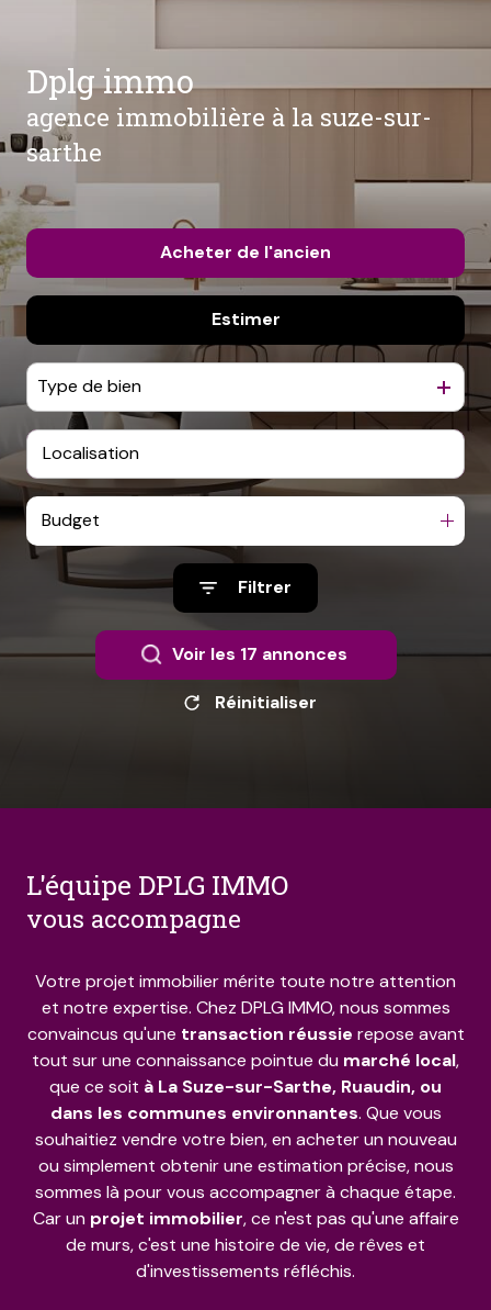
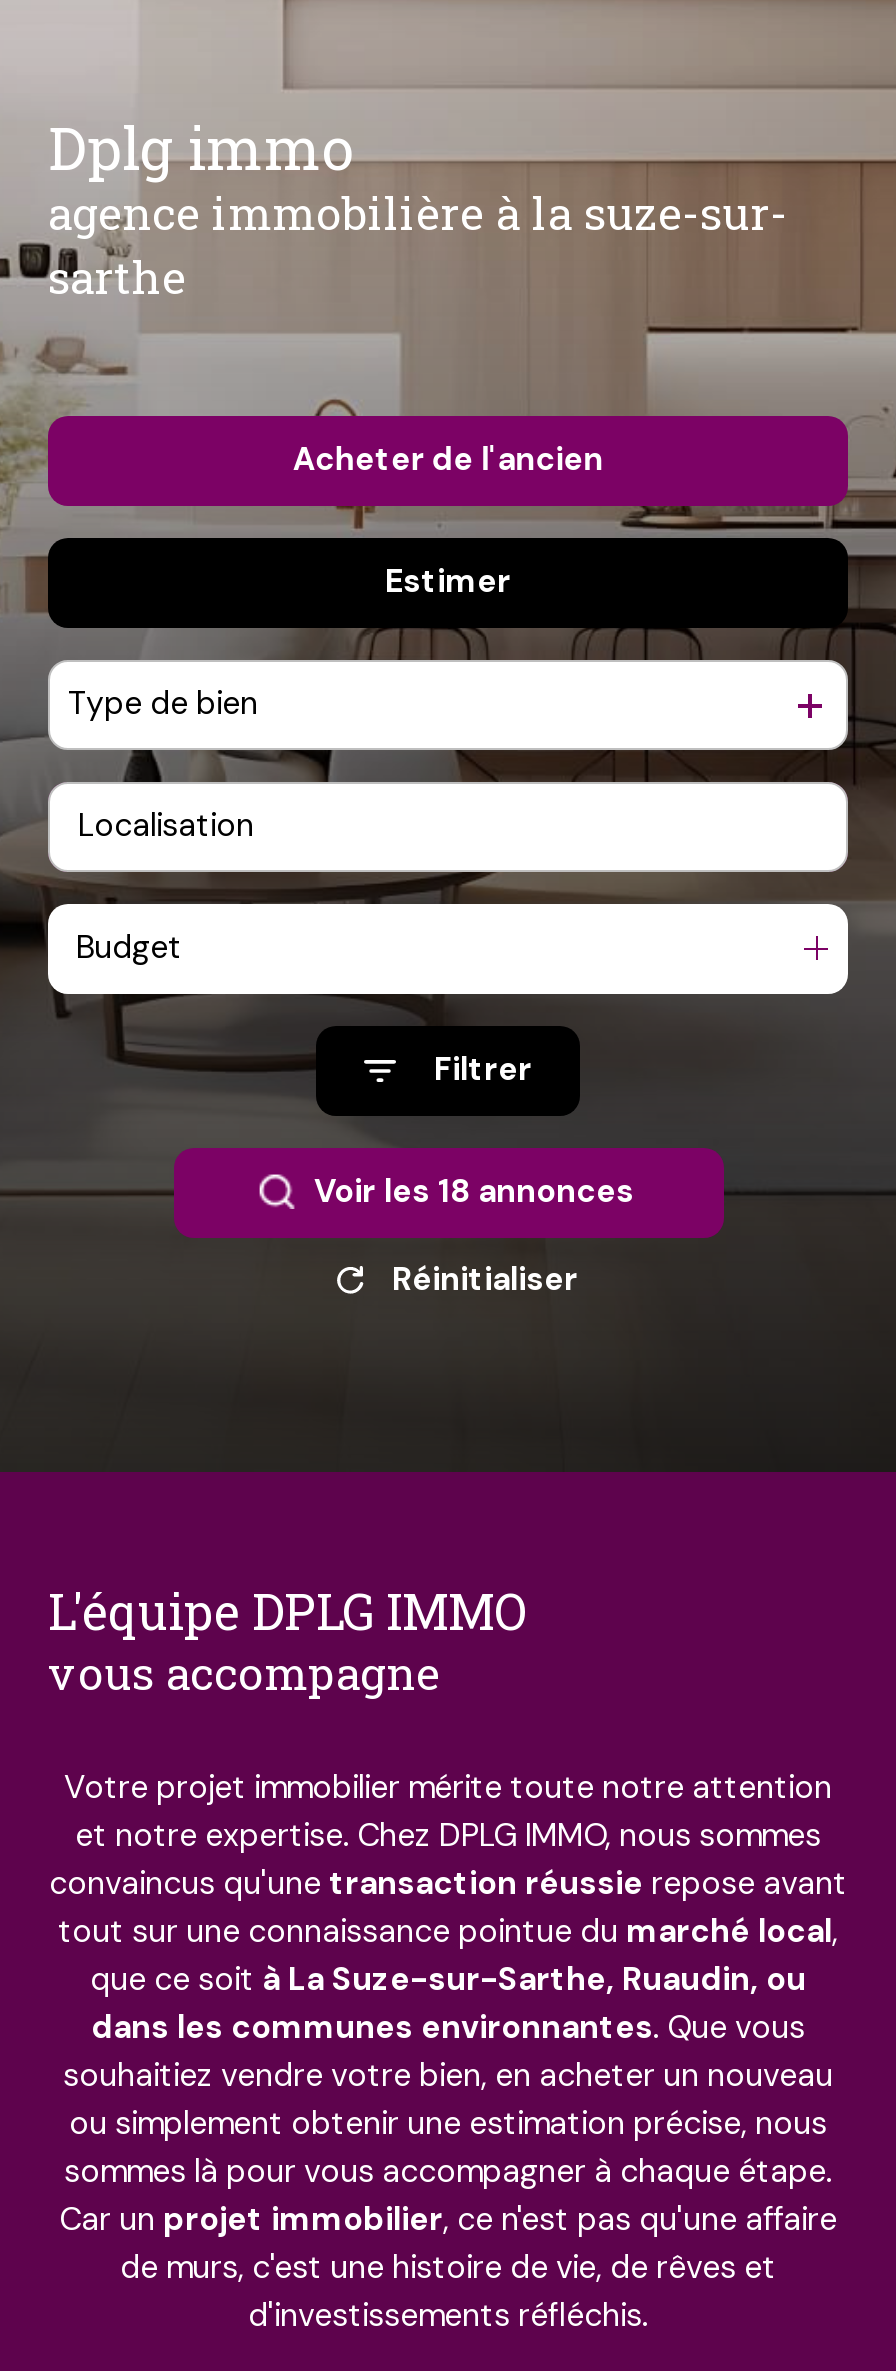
- Voir les 17 annonces
+ Voir les 18 annonces
